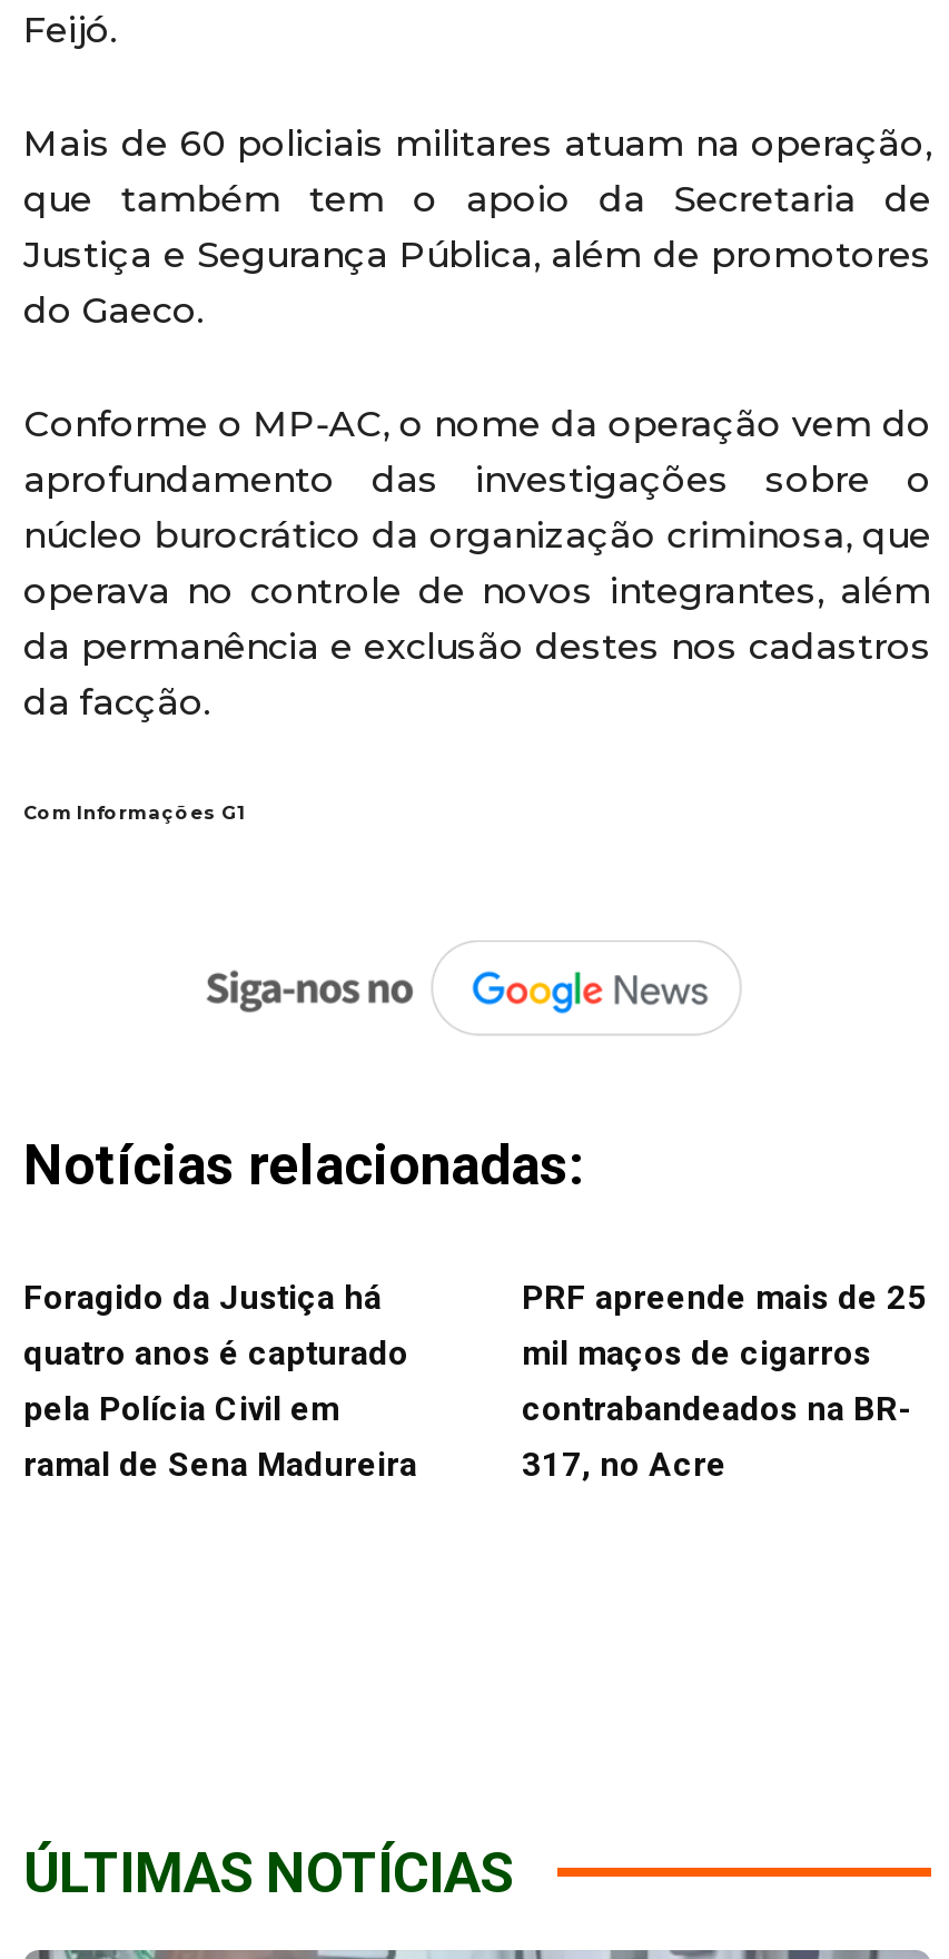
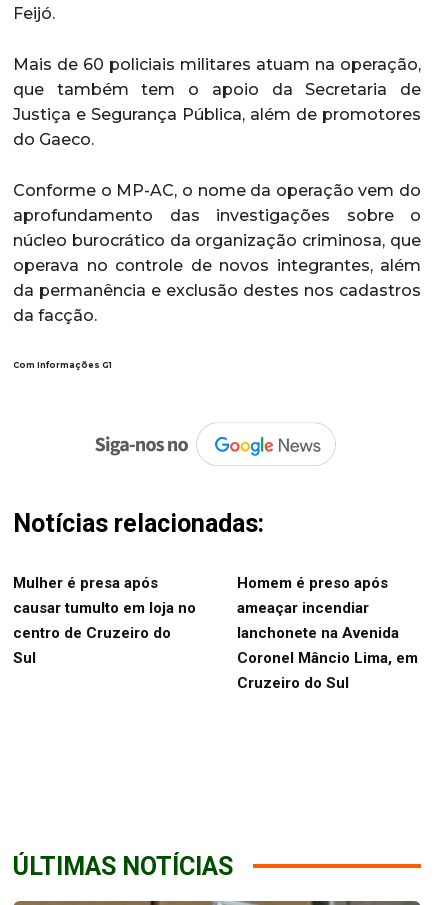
- Foragido da Justiça há
- quatro anos é capturado
- pela Polícia Civil em
- ramal de Sena Madureira
+ Mulher é presa após
+ causar tumulto em loja no
+ centro de Cruzeiro do
+ Sul

- PRF apreende mais de 25
- mil maços de cigarros
- contrabandeados na BR-
- 317, no Acre
+ Homem é preso após
+ ameaçar incendiar
+ lanchonete na Avenida
+ Coronel Mâncio Lima, em
+ Cruzeiro do Sul
